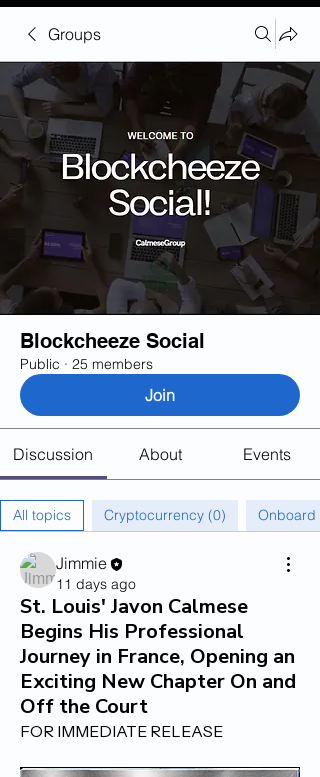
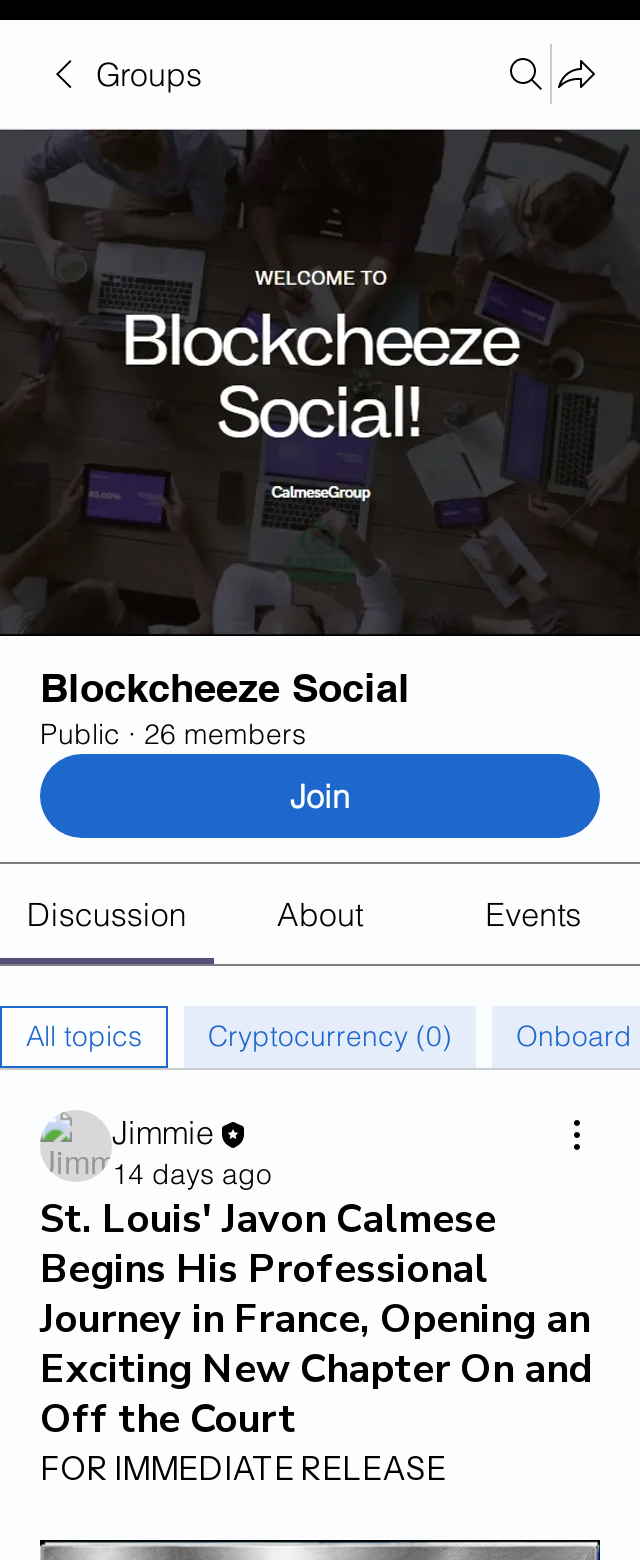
- Public · 25 members
+ Public · 26 members

- 11 days ago
+ 14 days ago
